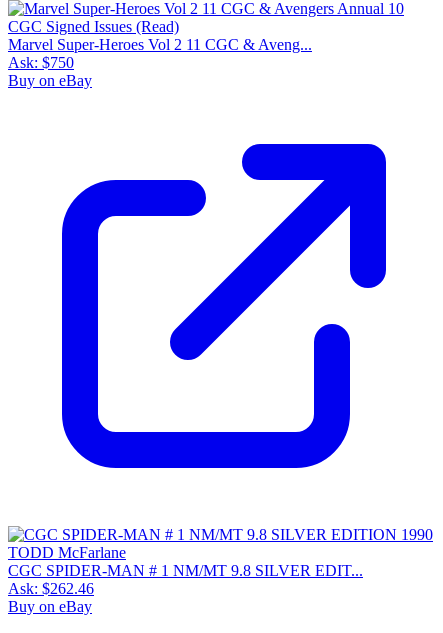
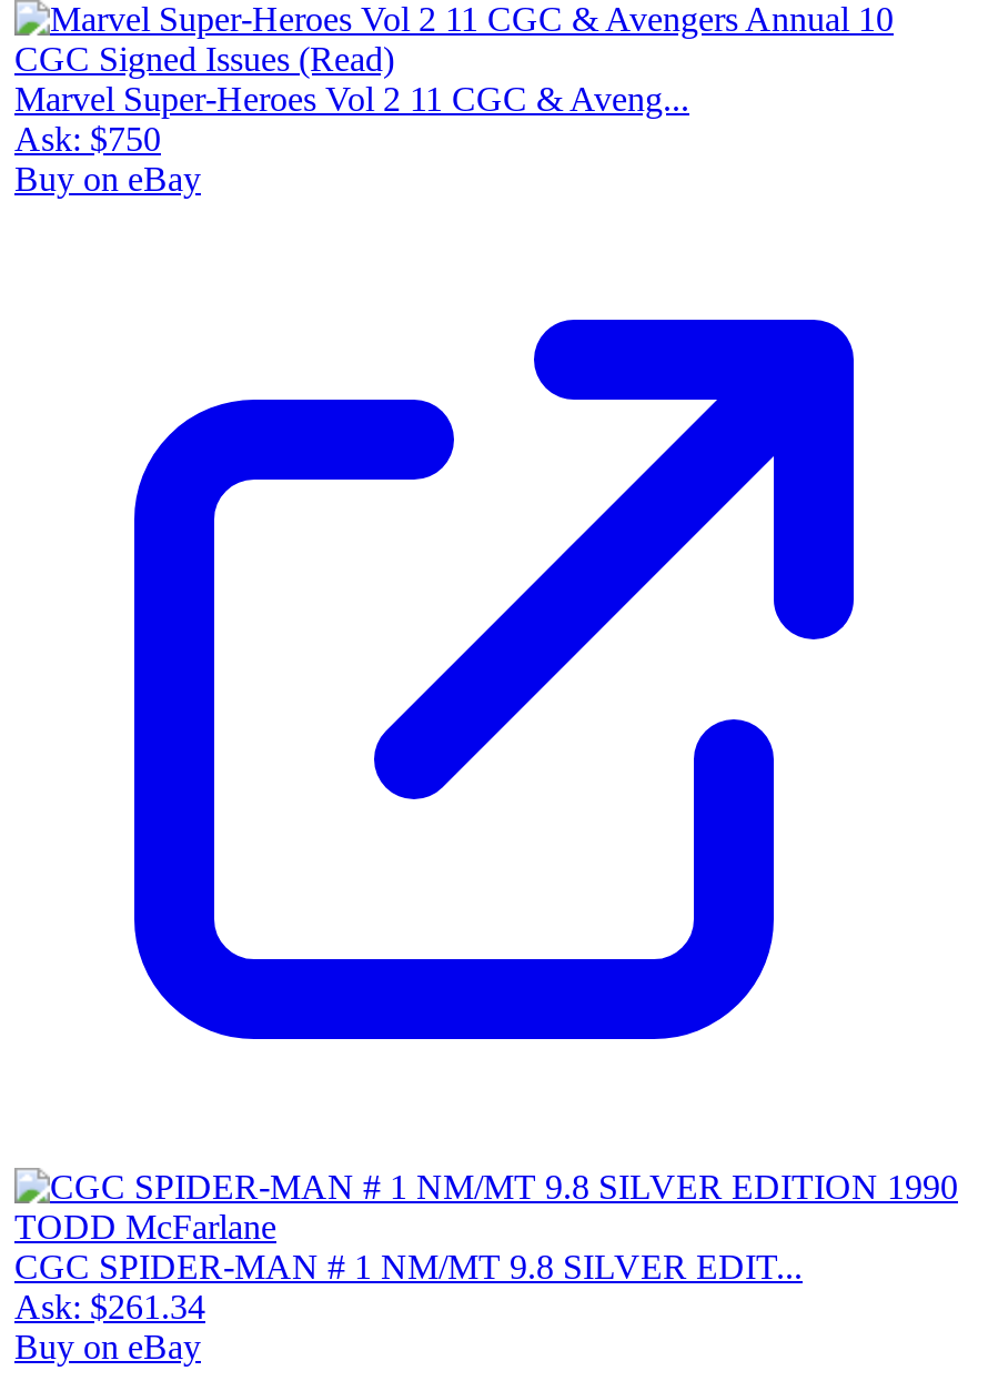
- Ask: $262.46
+ Ask: $261.34
